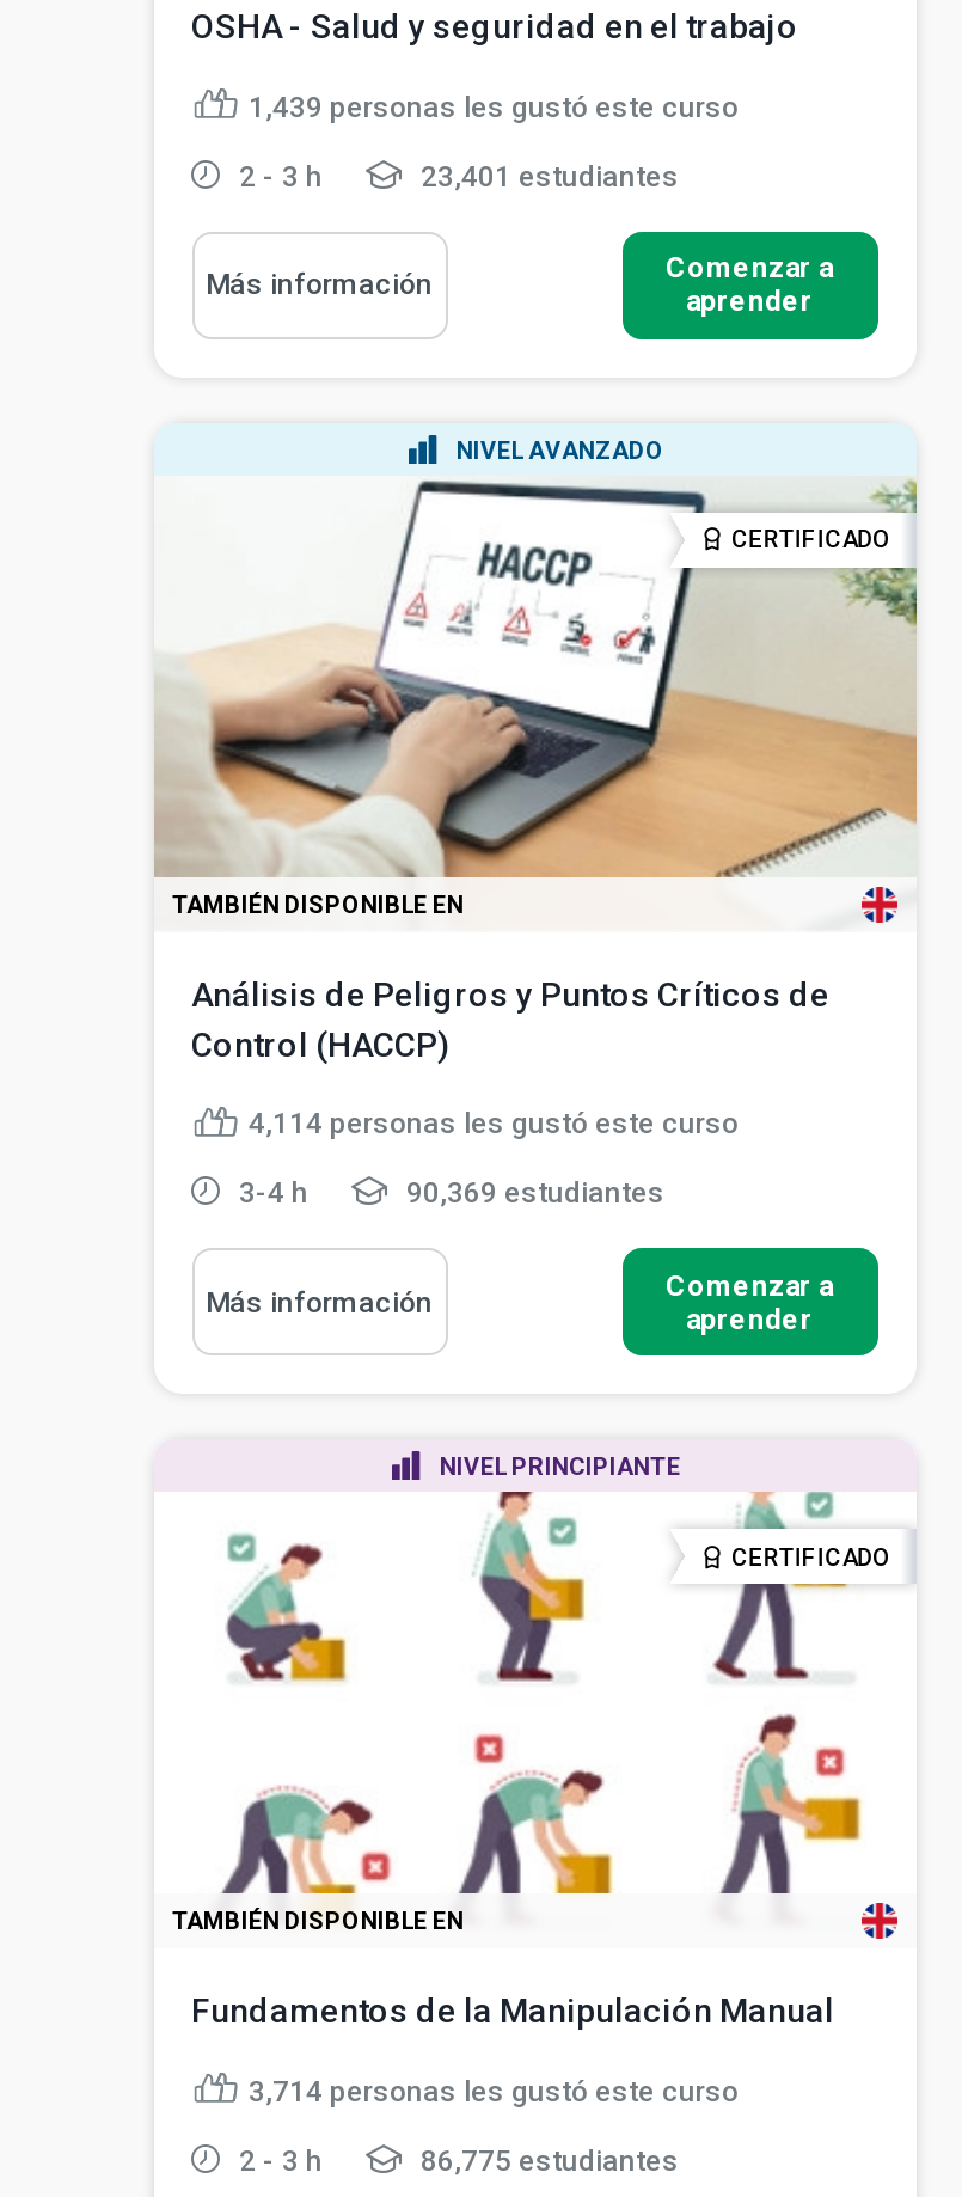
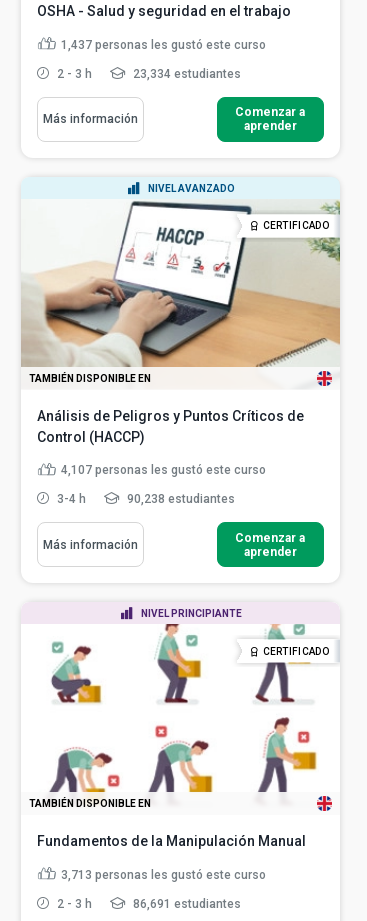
- 1,439 personas les gustó este curso
+ 1,437 personas les gustó este curso

- 23,401 estudiantes
+ 23,334 estudiantes

- 4,114 personas les gustó este curso
+ 4,107 personas les gustó este curso

- 90,369 estudiantes
+ 90,238 estudiantes

- 3,714 personas les gustó este curso
+ 3,713 personas les gustó este curso

- 86,775 estudiantes
+ 86,691 estudiantes
